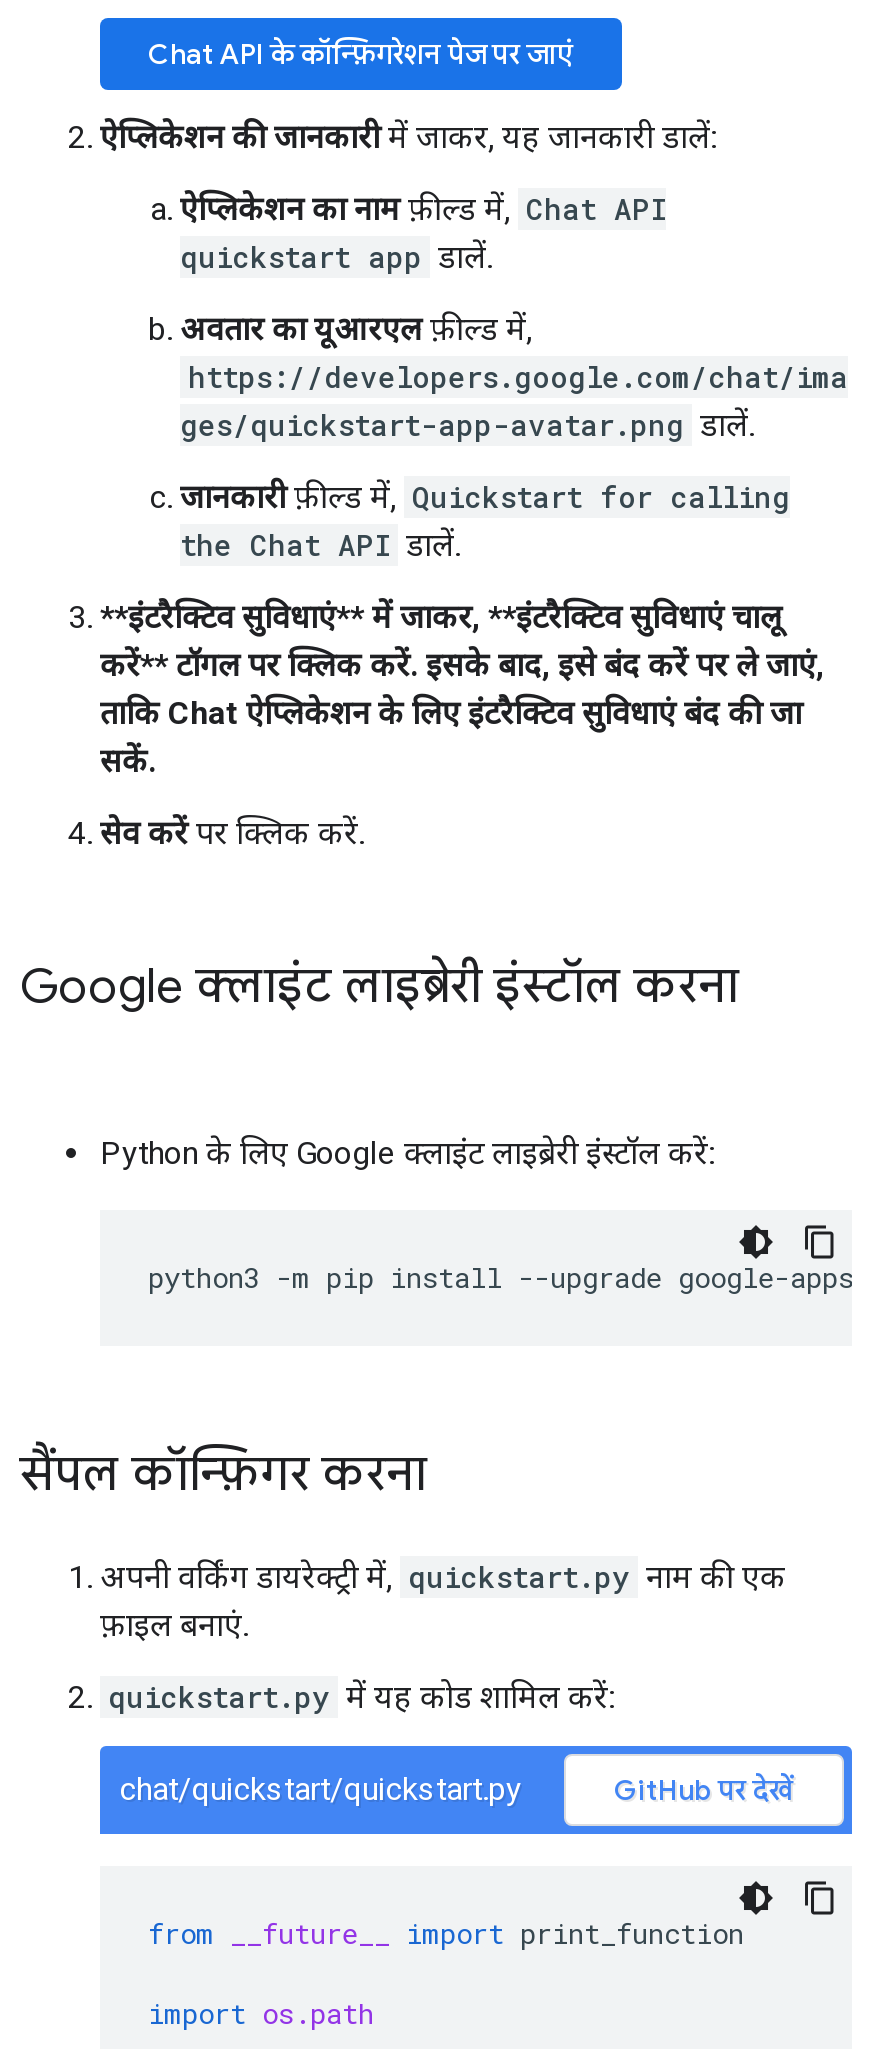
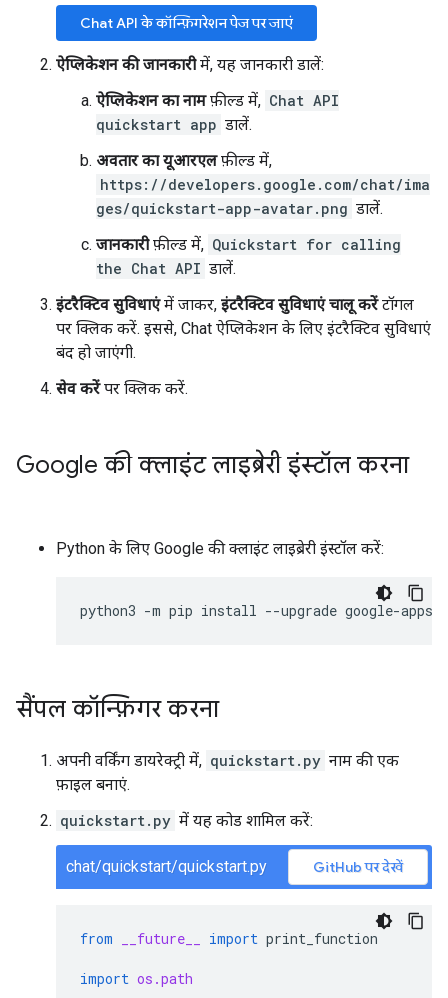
- ऐप्लिकेशन की जानकारीमें जाकर, यह जानकारी डालें:
+ ऐप्लिकेशन की जानकारीमें, यह जानकारी डालें:

- **इंटरैक्टिव सुविधाएं** में जाकर, **इंटरैक्टिव सुविधाएं चालू
- करें** टॉगल पर क्लिक करें. इसके बाद, इसे बंद करें पर ले जाएं,
- ताकि Chat ऐप्लिकेशन के लिए इंटरैक्टिव सुविधाएं बंद की जा
- सकें.
+ इंटरैक्टिव सुविधाएंमें जाकर, इंटरैक्टिव सुविधाएं चालू करेंटॉगल
+ पर क्लिक करें. इससे, Chat ऐप्लिकेशन के लिए इंटरैक्टिव सुविधाएं
+ बंद हो जाएंगी.

- Google क्लाइंट लाइब्रेरी इंस्टॉल करना
+ Google की क्लाइंट लाइब्रेरी इंस्टॉल करना

- Python के लिए Google क्लाइंट लाइब्रेरी इंस्टॉल करें:
+ Python के लिए Google की क्लाइंट लाइब्रेरी इंस्टॉल करें:
